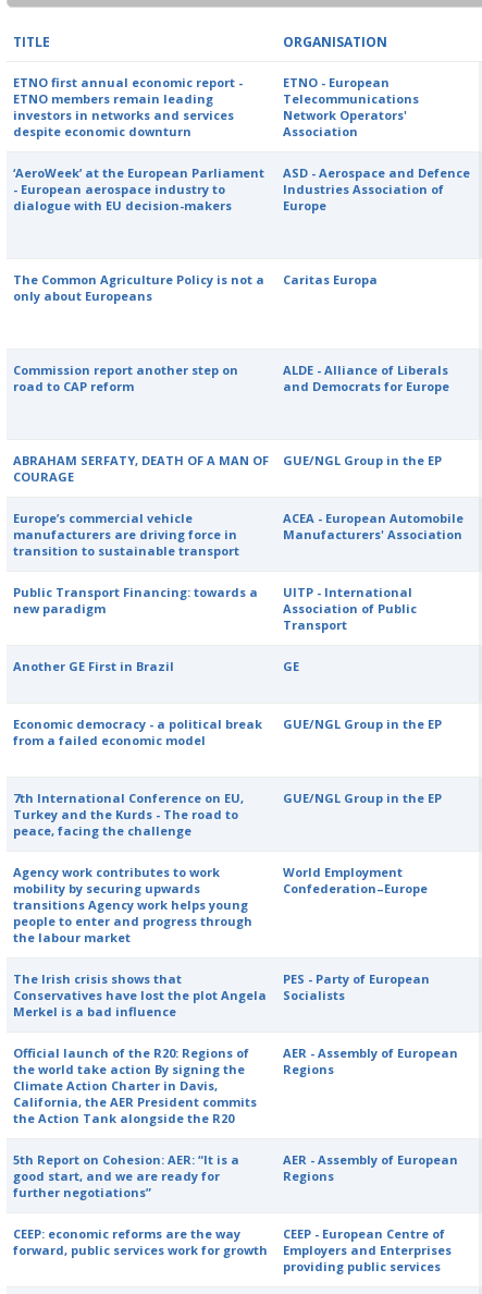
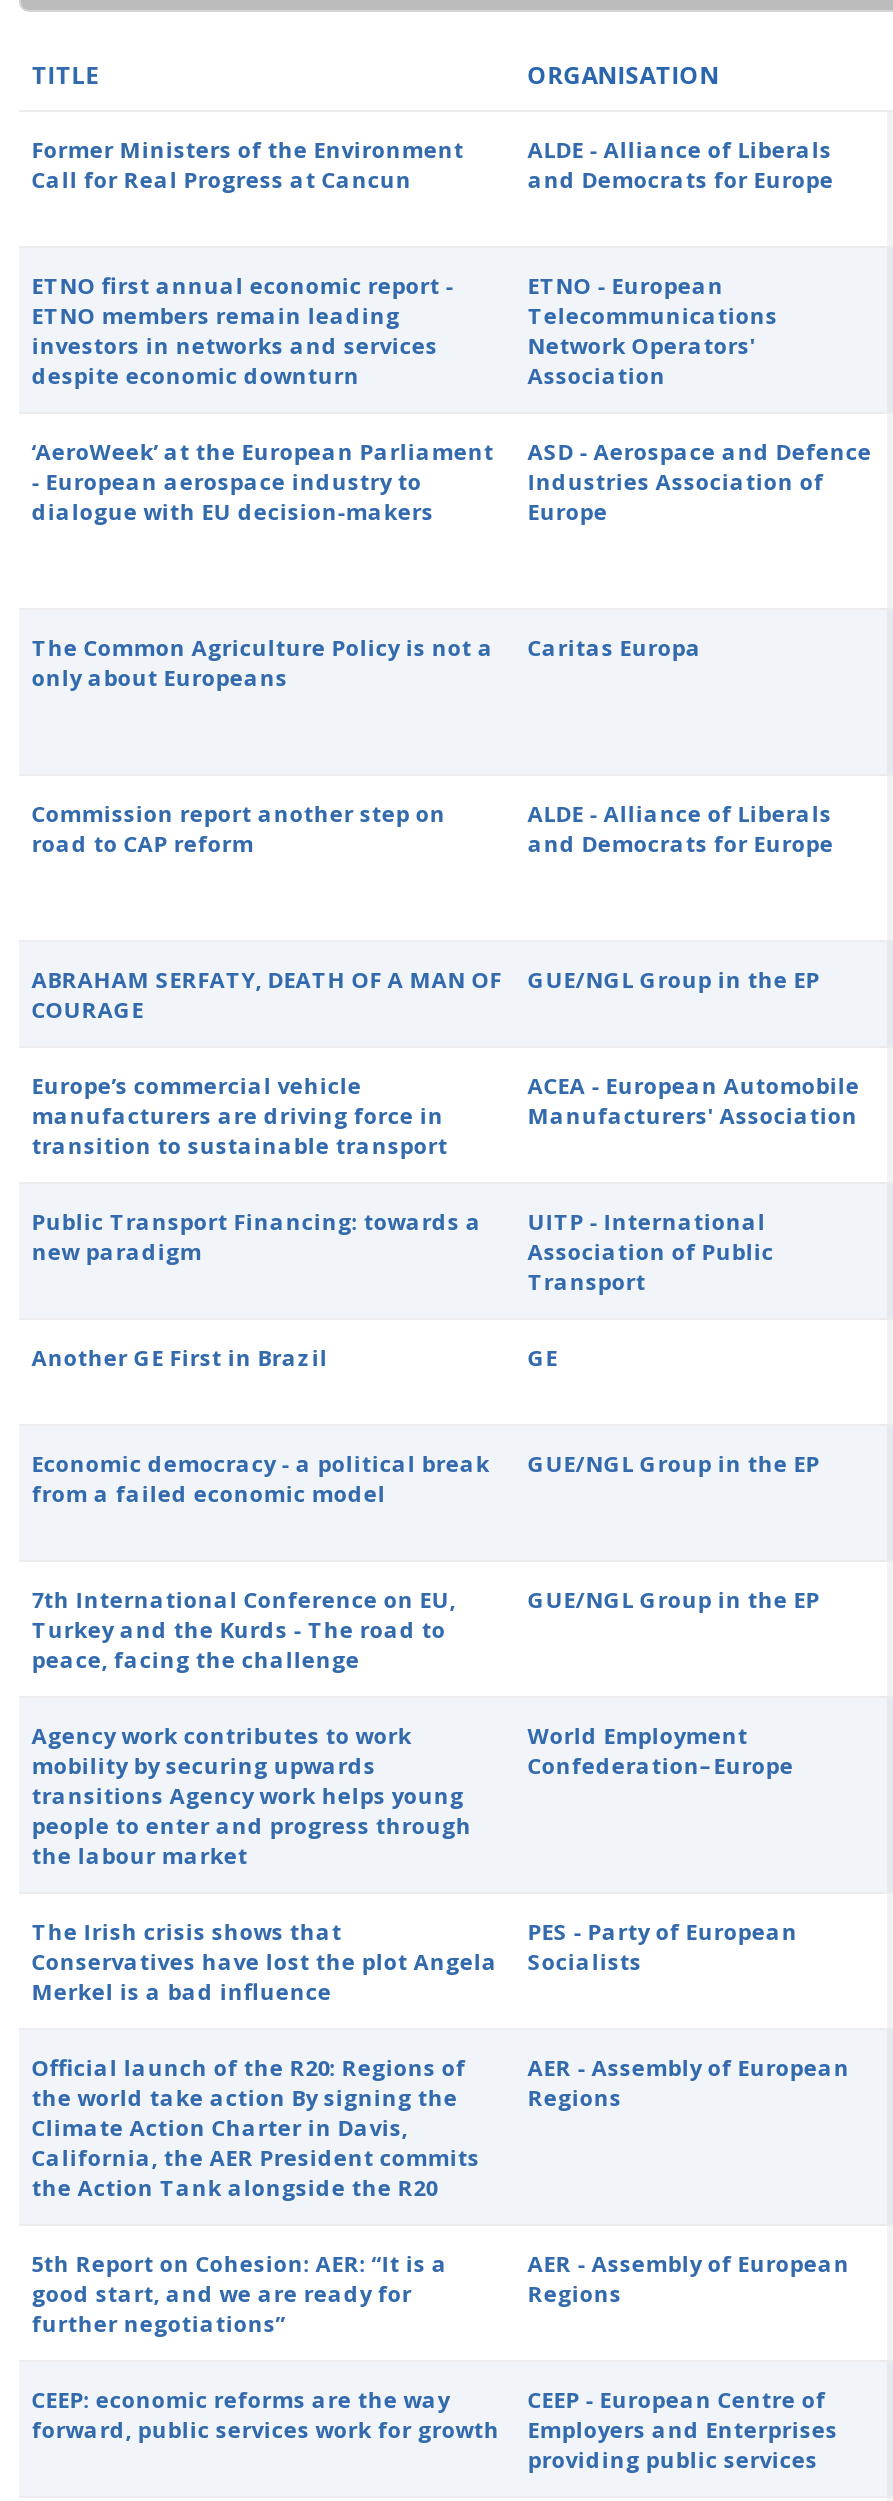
+ Former Ministers of the Environment
+ Call for Real Progress at Cancun

+ ALDE - Alliance of Liberals
+ and Democrats for Europe
